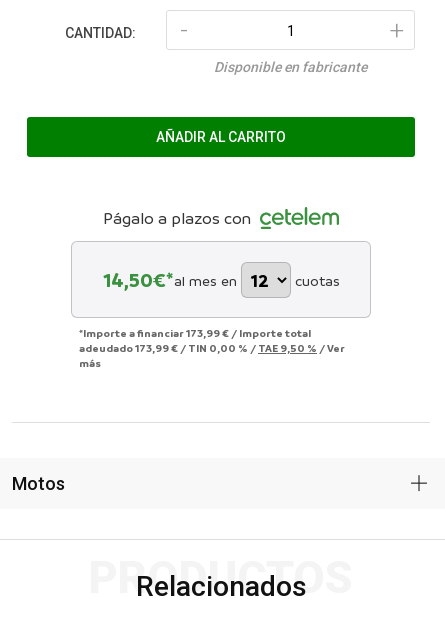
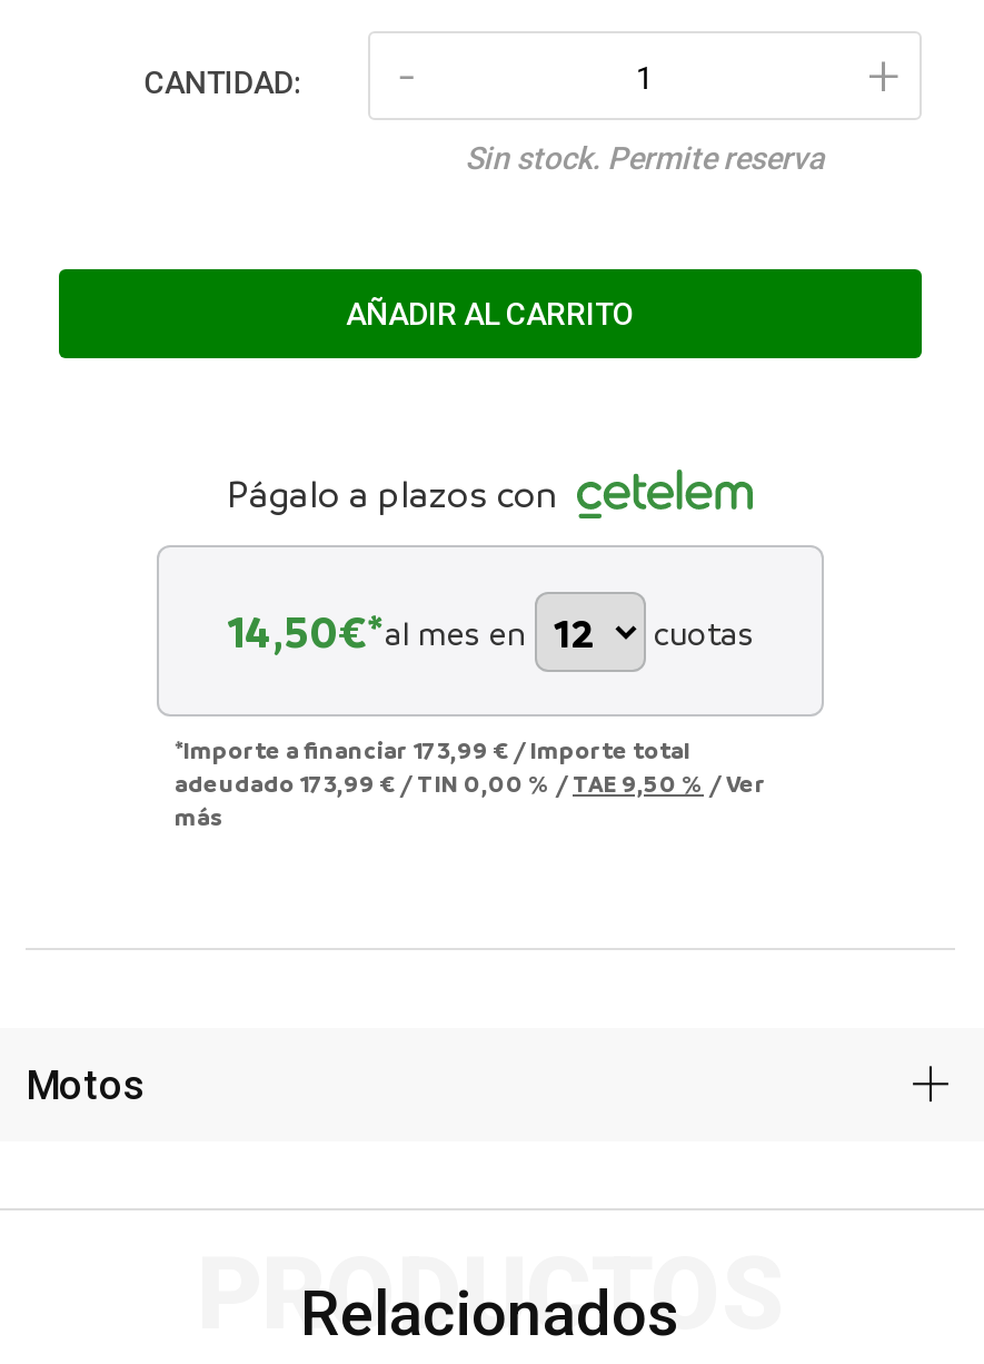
- Disponible en fabricante
+ Sin stock. Permite reserva
